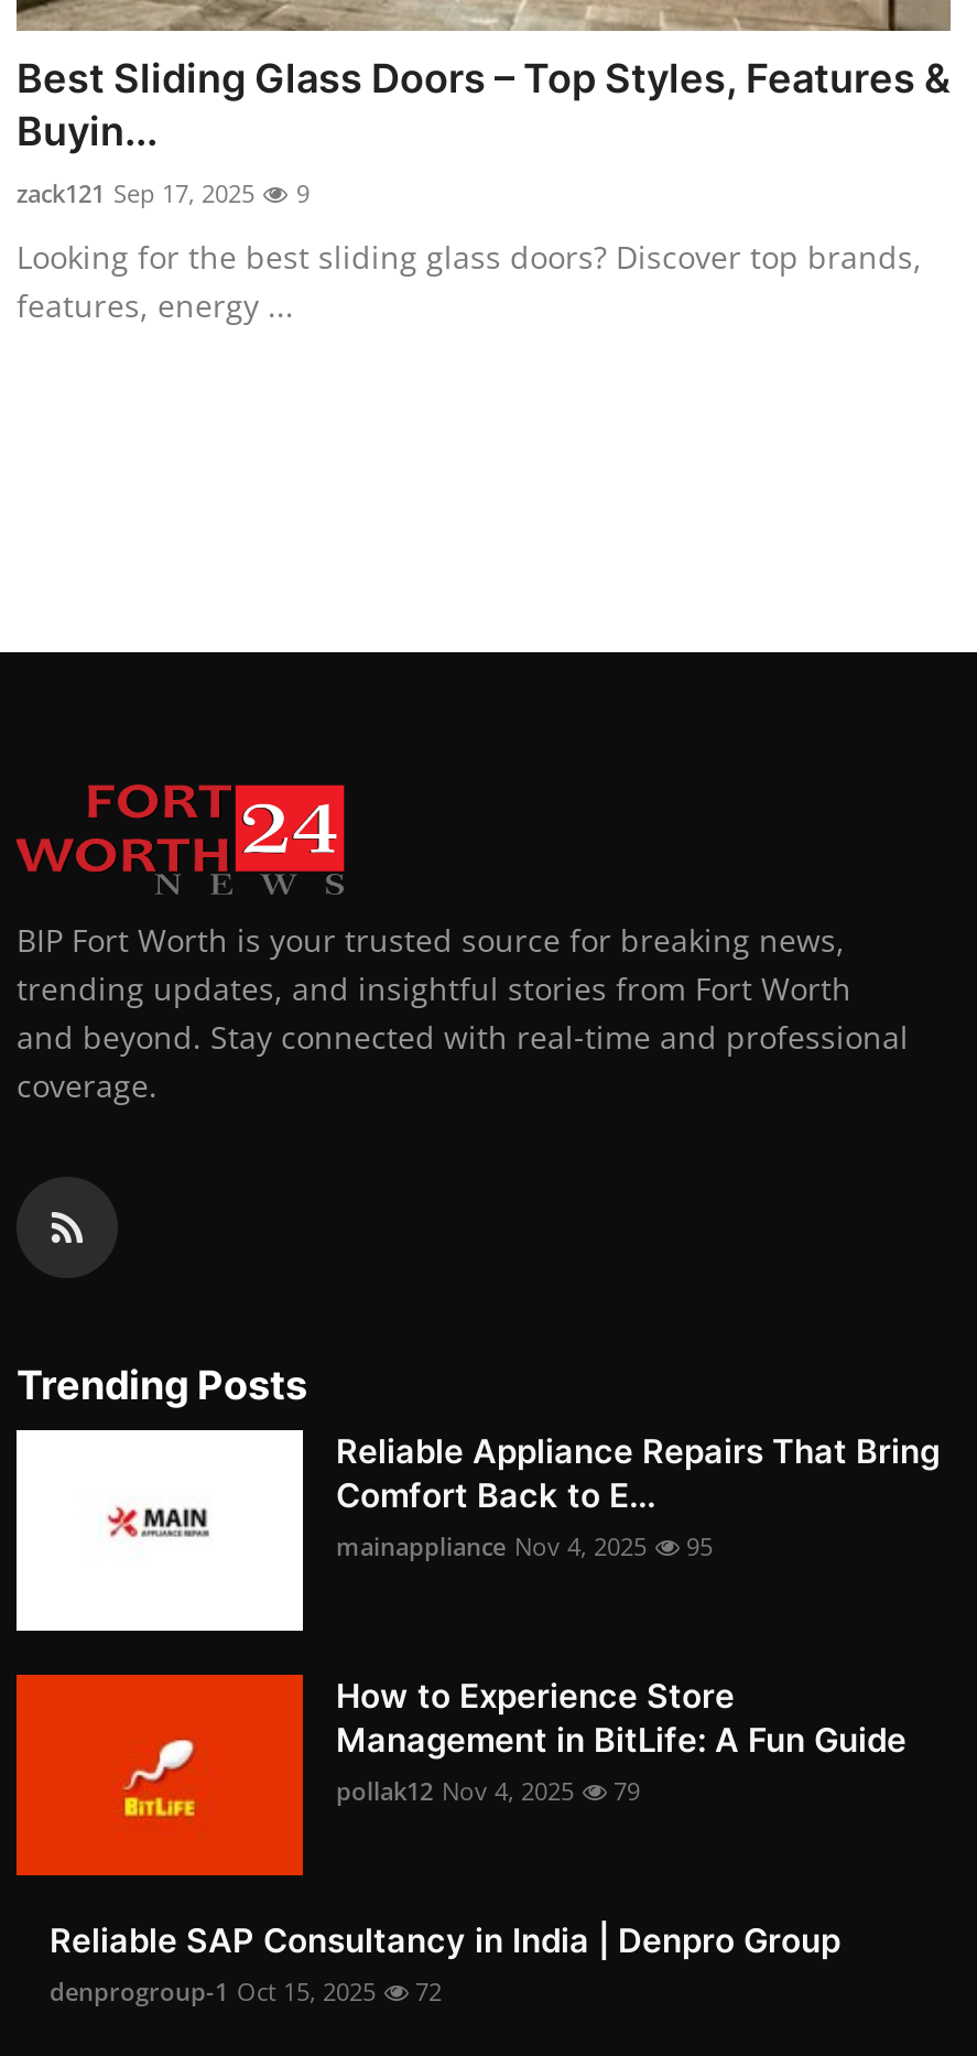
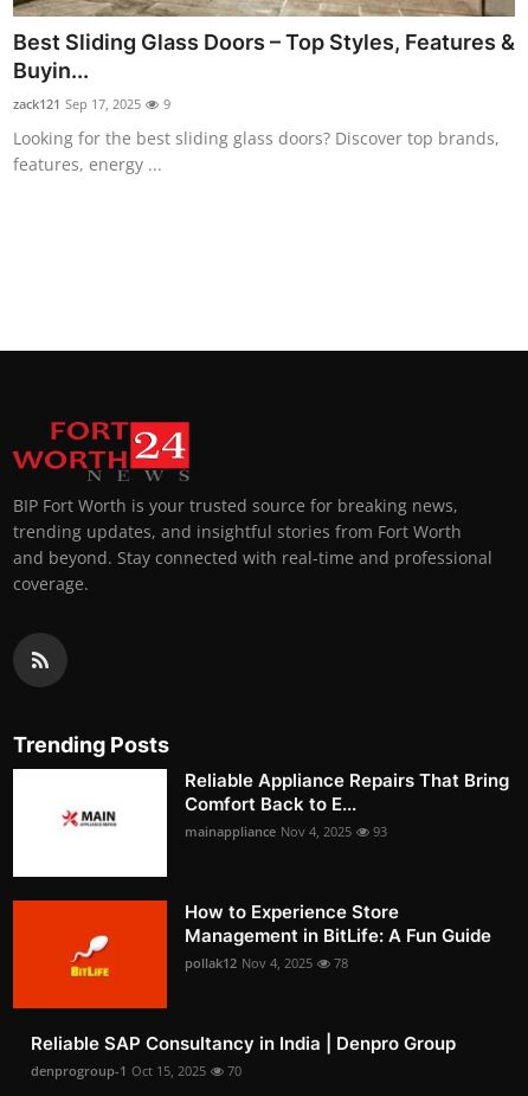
- mainappliance Nov 4, 2025 95
+ mainappliance Nov 4, 2025 93

- pollak12 Nov 4, 2025 79
+ pollak12 Nov 4, 2025 78

- denprogroup-1 Oct 15, 2025 72
+ denprogroup-1 Oct 15, 2025 70
